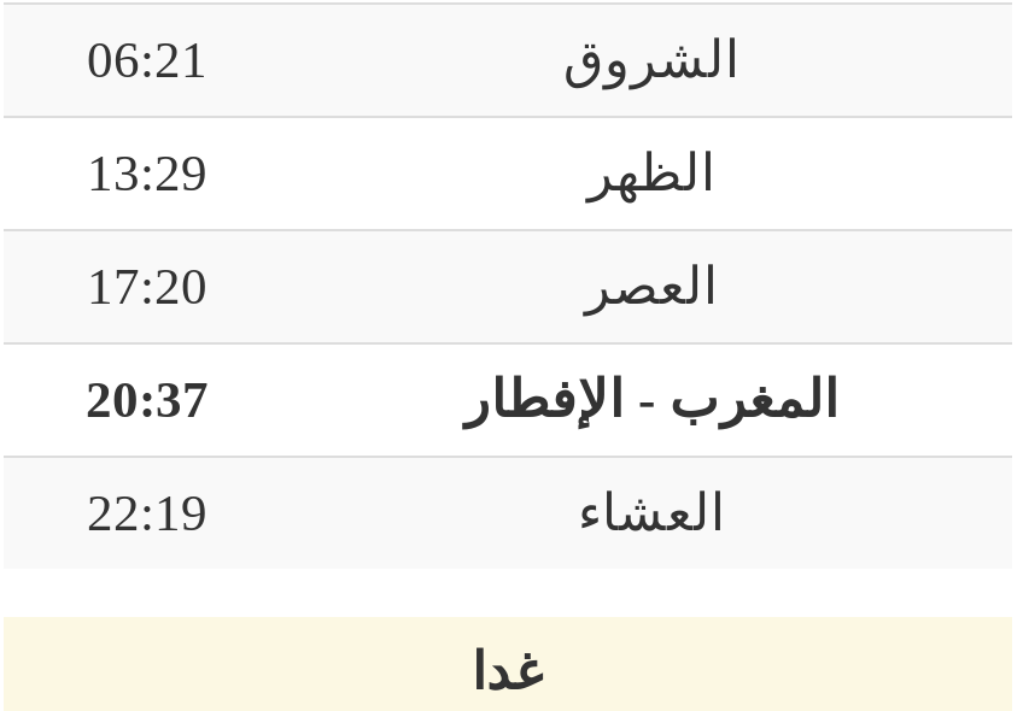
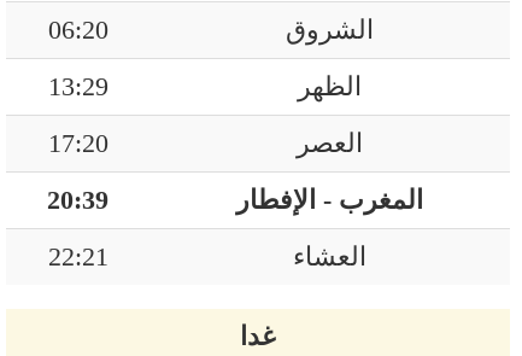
- 06:21
+ 06:20

- 20:37
+ 20:39

- 22:19
+ 22:21
